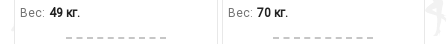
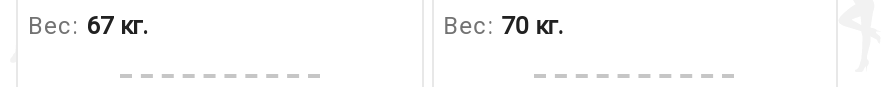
- Вес: 49 кг.
+ Вес: 67 кг.
